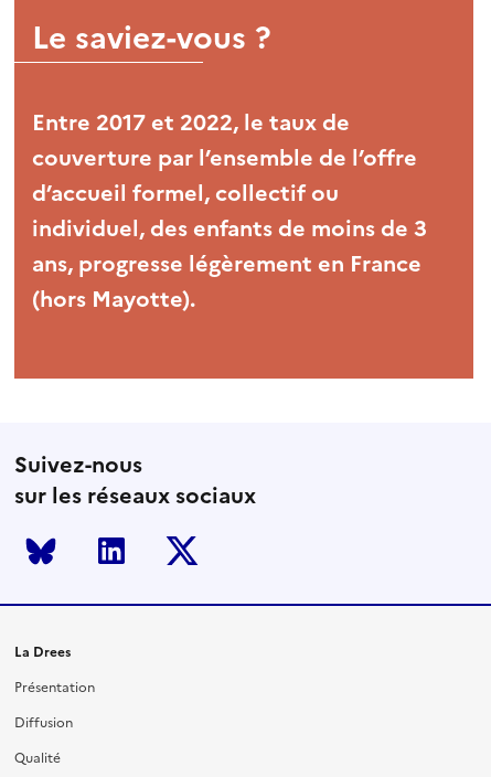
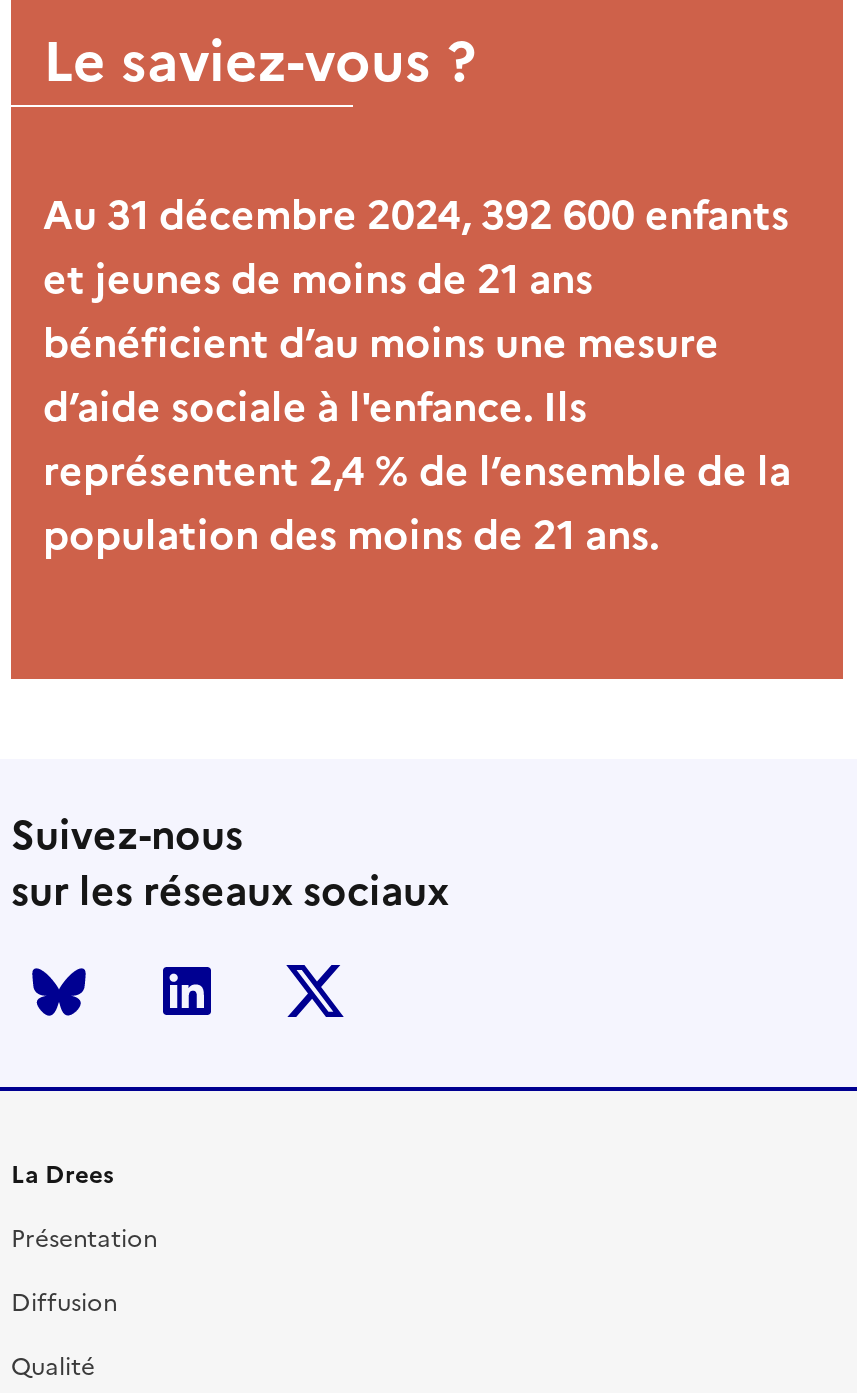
- Entre 2017 et 2022, le taux de
- couverture par l’ensemble de l’offre
- d’accueil formel, collectif ou
- individuel, des enfants de moins de 3
- ans, progresse légèrement en France
- (hors Mayotte).
+ Au 31 décembre 2024, 392 600 enfants
+ et jeunes de moins de 21 ans
+ bénéficient d’au moins une mesure
+ d’aide sociale à l'enfance. Ils
+ représentent 2,4 % de l’ensemble de la
+ population des moins de 21 ans.
